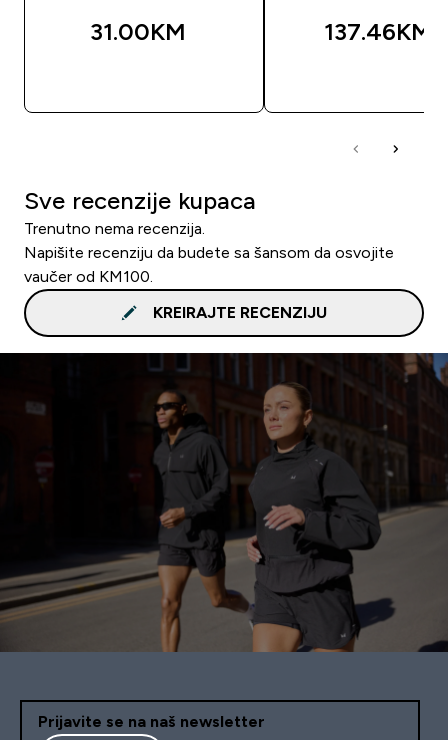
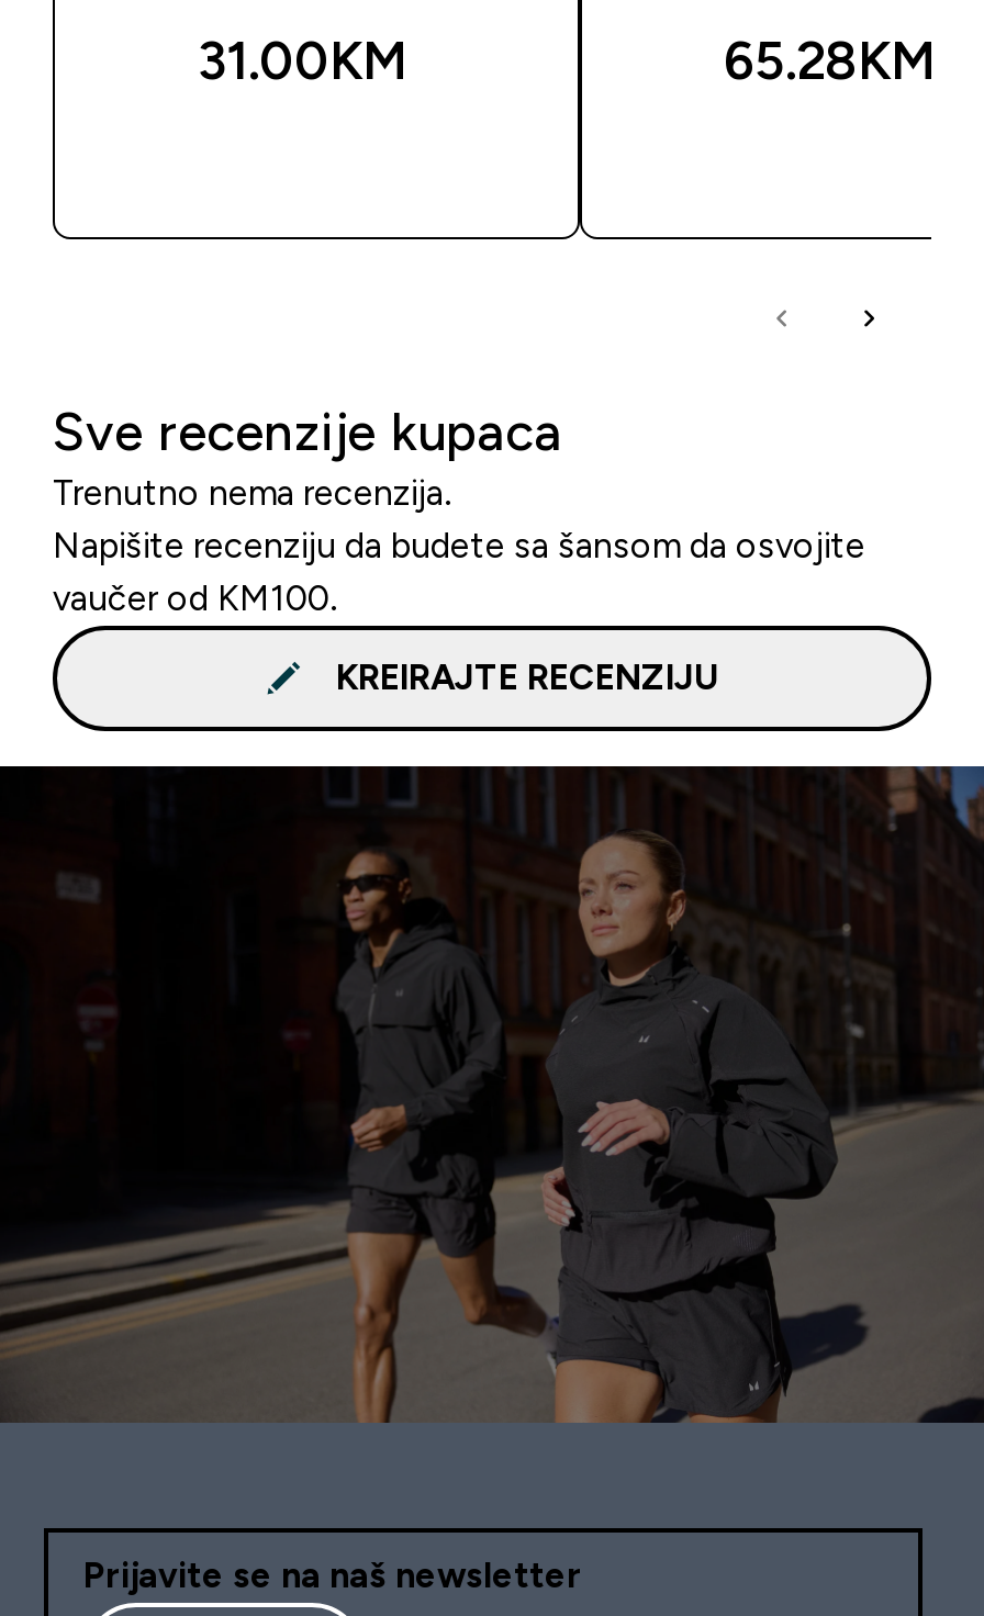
- 137.46KM
+ 65.28KM
